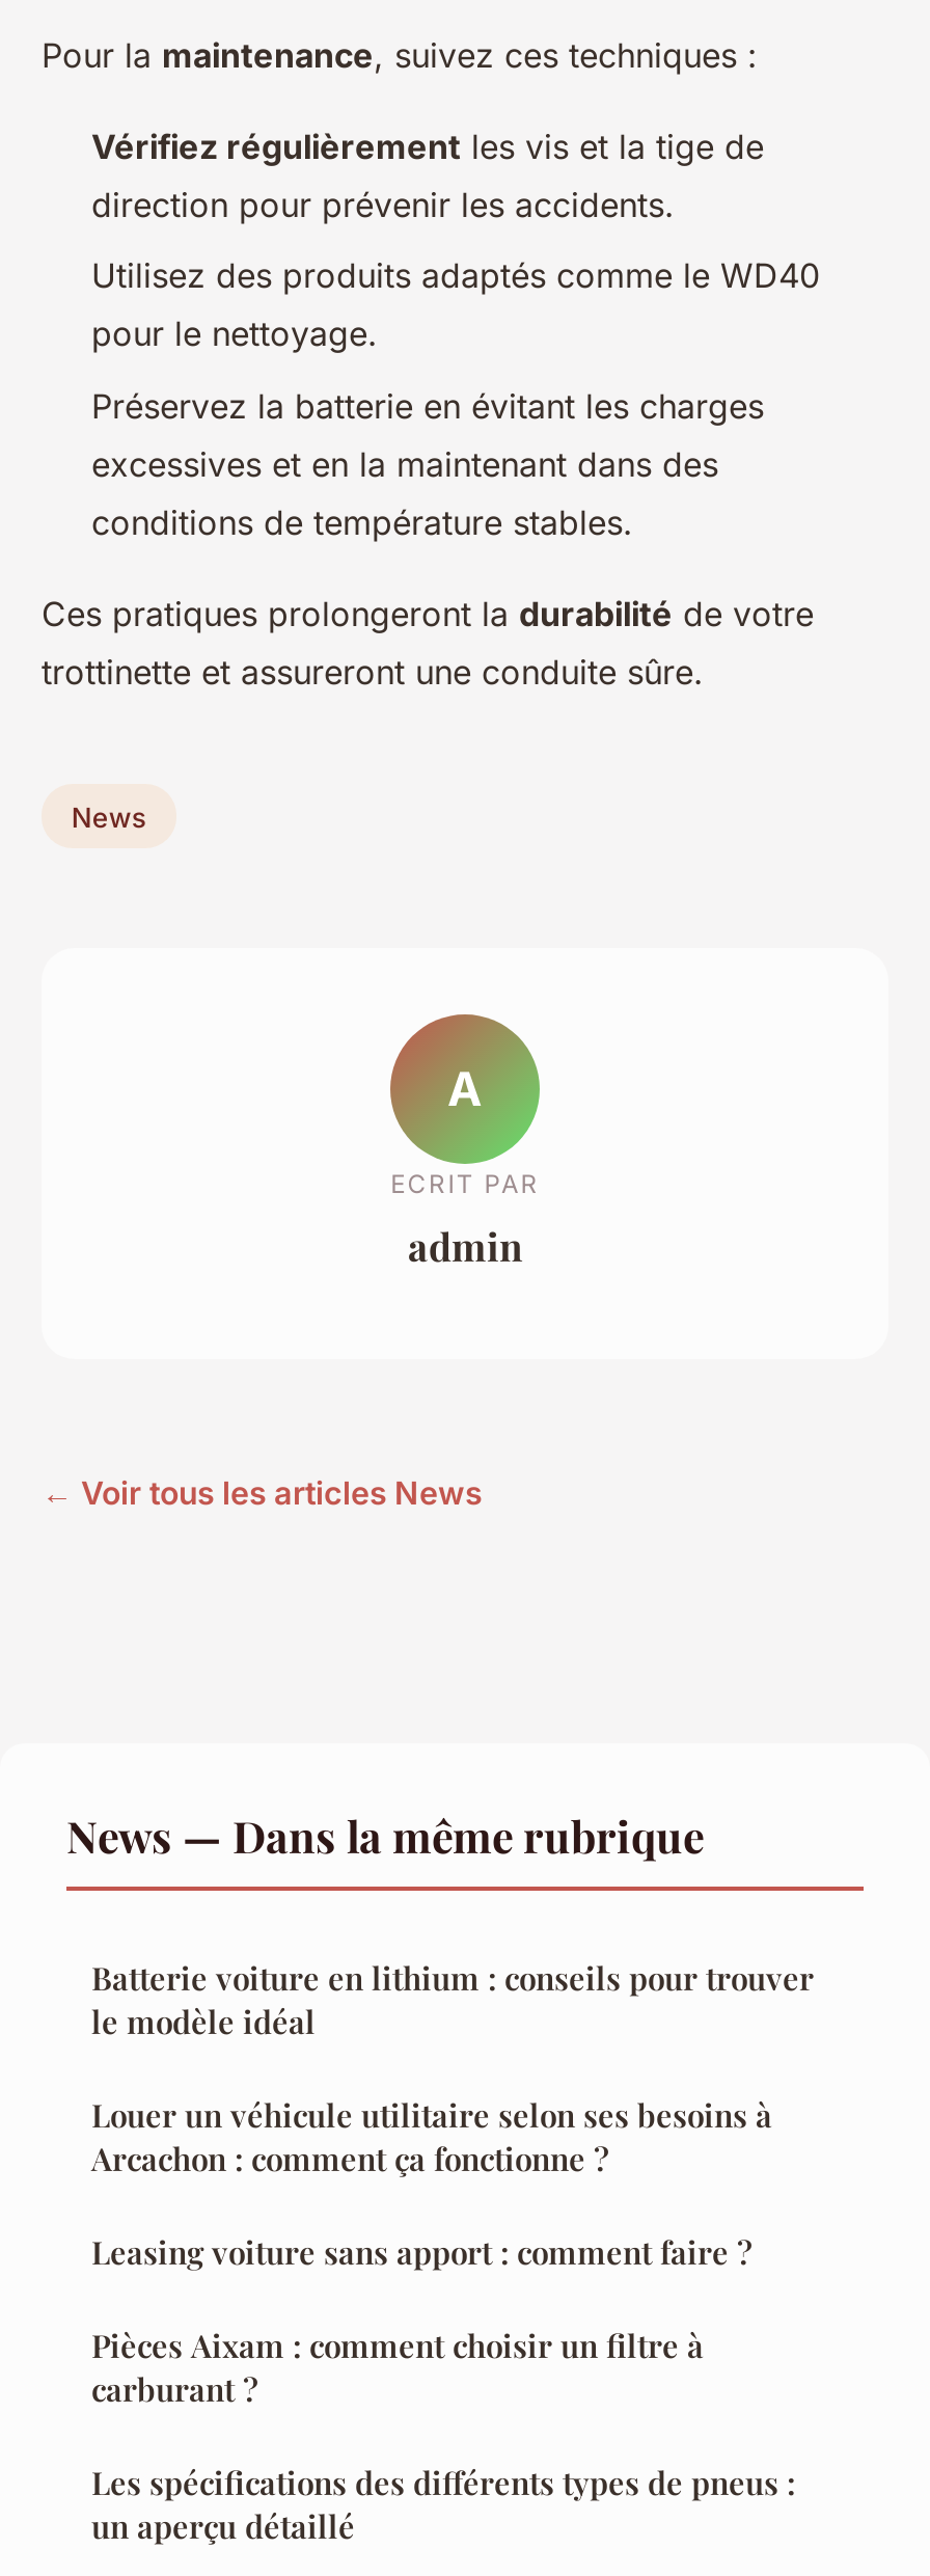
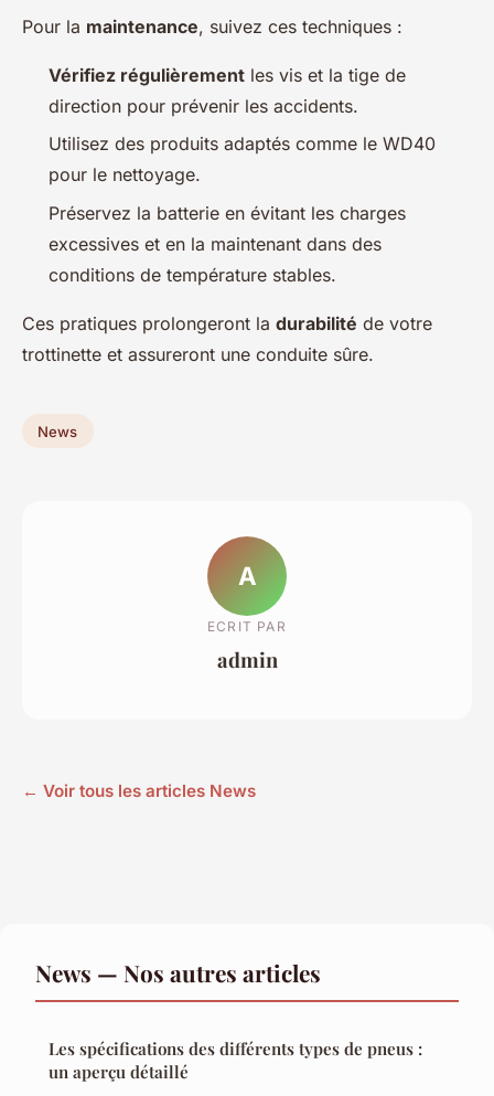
- News — Dans la même rubrique
- Batterie voiture en lithium : conseils pour trouver
- le modèle idéal
- Louer un véhicule utilitaire selon ses besoins à
- Arcachon : comment ça fonctionne ?
- Leasing voiture sans apport : comment faire ?
- Pièces Aixam : comment choisir un filtre à
- carburant ?
+ News — Nos autres articles
